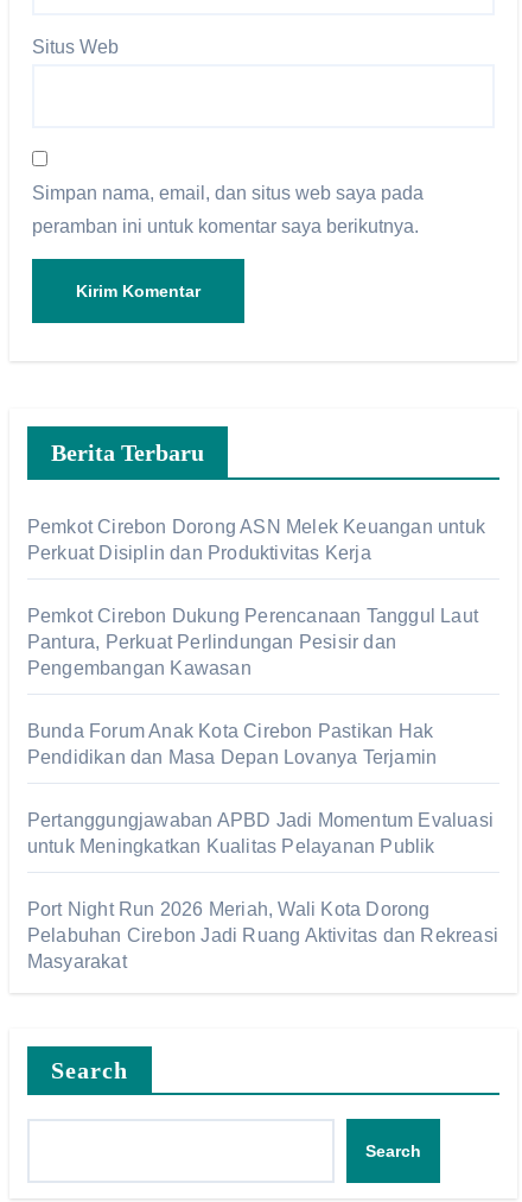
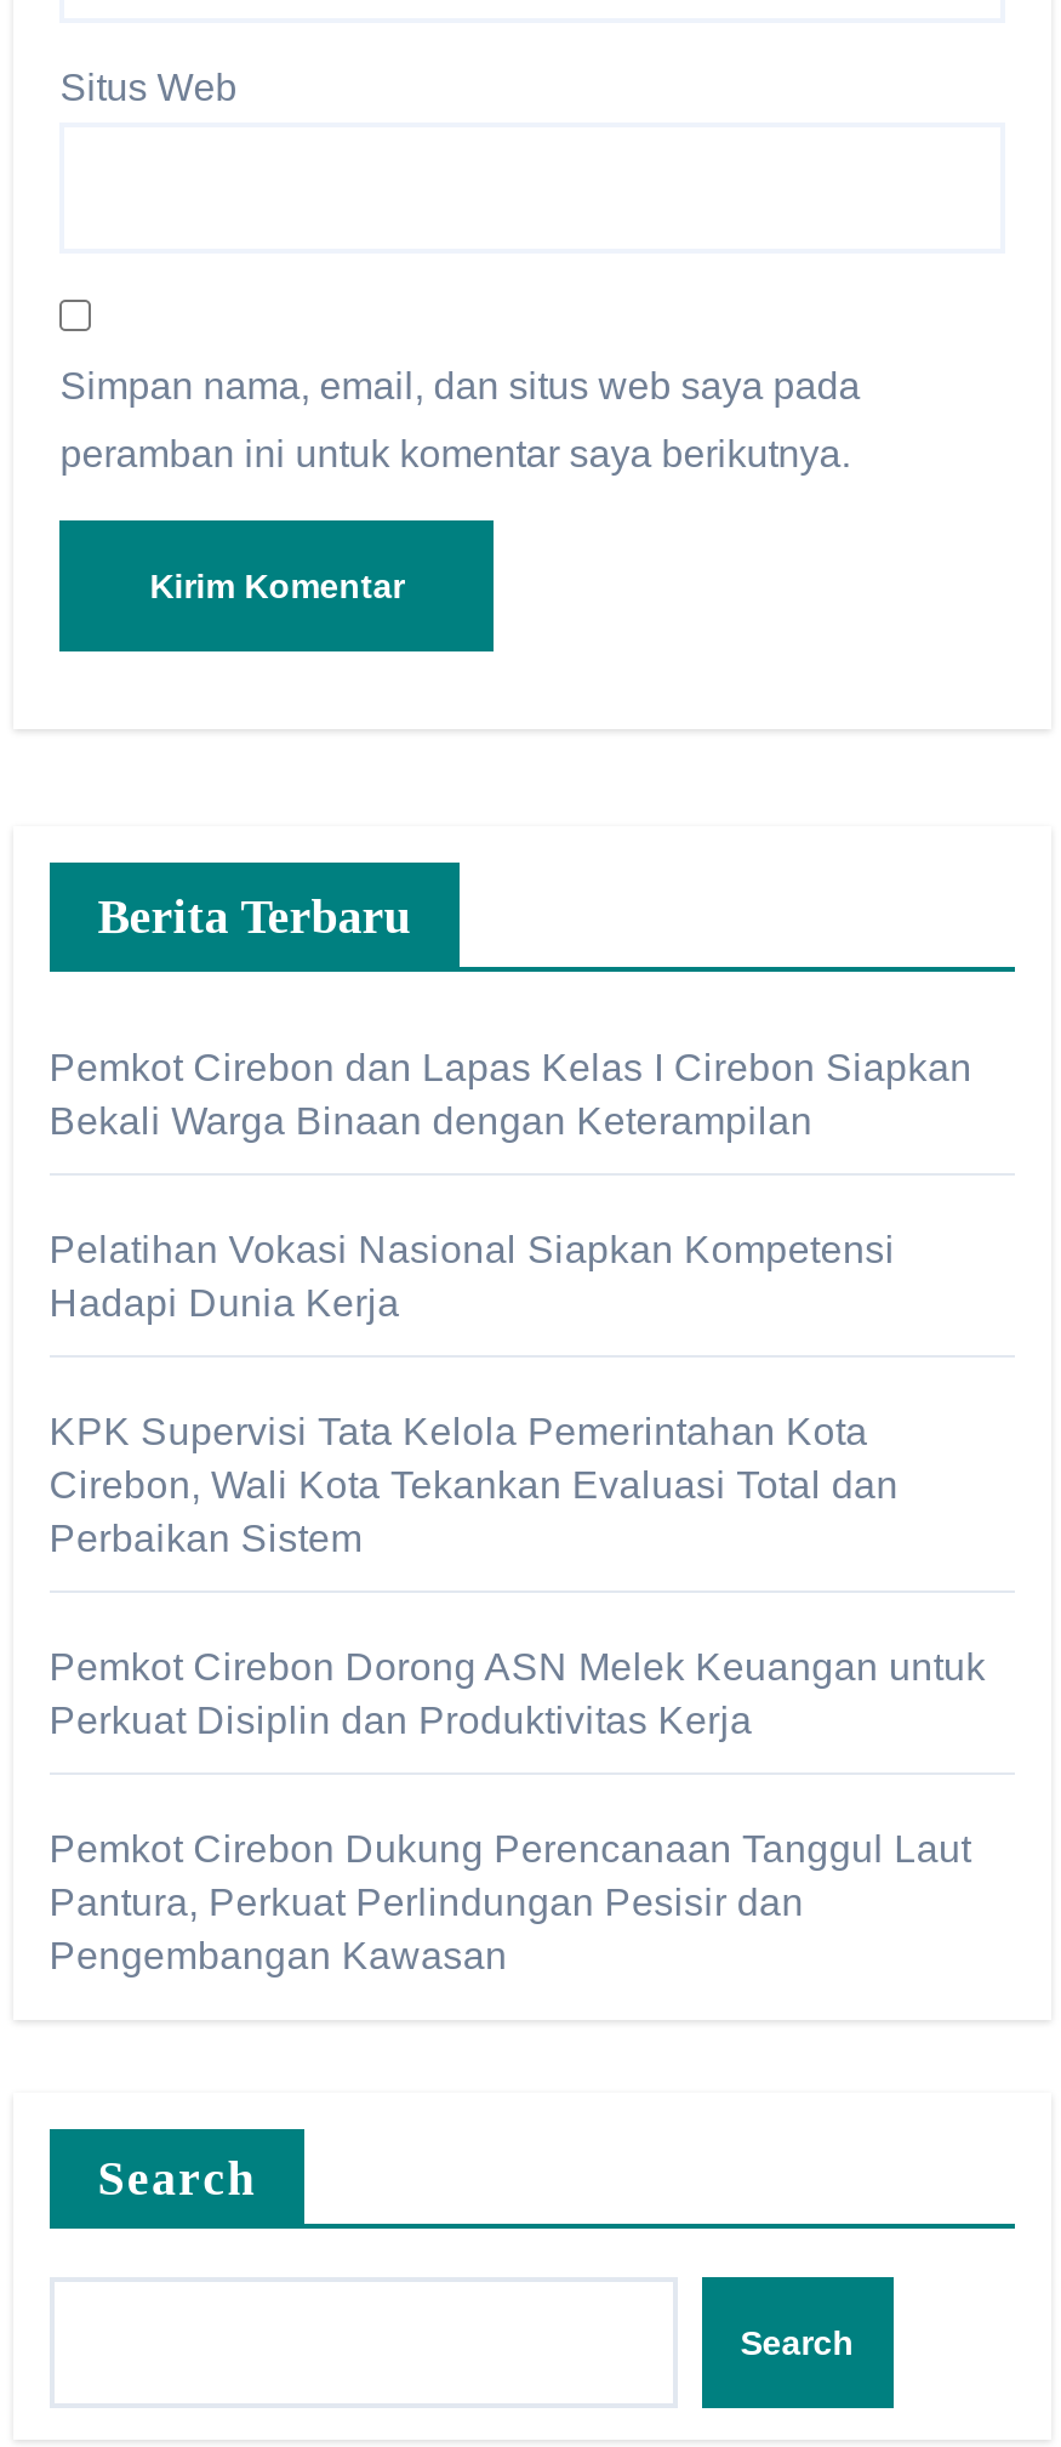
+ Pemkot Cirebon dan Lapas Kelas I Cirebon Siapkan
+ Bekali Warga Binaan dengan Keterampilan
+ Pelatihan Vokasi Nasional Siapkan Kompetensi
+ Hadapi Dunia Kerja
+ KPK Supervisi Tata Kelola Pemerintahan Kota
+ Cirebon, Wali Kota Tekankan Evaluasi Total dan
+ Perbaikan Sistem

moved down: Pemkot Cirebon Dorong ASN Melek Keuangan untuk | Perkuat Disiplin dan Produktivitas Kerja | Pemkot Cirebon Dukung Perencanaan Tanggul Laut | Pantura, Perkuat Perlindungan Pesisir dan | Pengembangan Kawasan

- Bunda Forum Anak Kota Cirebon Pastikan Hak
- Pendidikan dan Masa Depan Lovanya Terjamin
- Pertanggungjawaban APBD Jadi Momentum Evaluasi
- untuk Meningkatkan Kualitas Pelayanan Publik
- Port Night Run 2026 Meriah, Wali Kota Dorong
- Pelabuhan Cirebon Jadi Ruang Aktivitas dan Rekreasi
- Masyarakat
